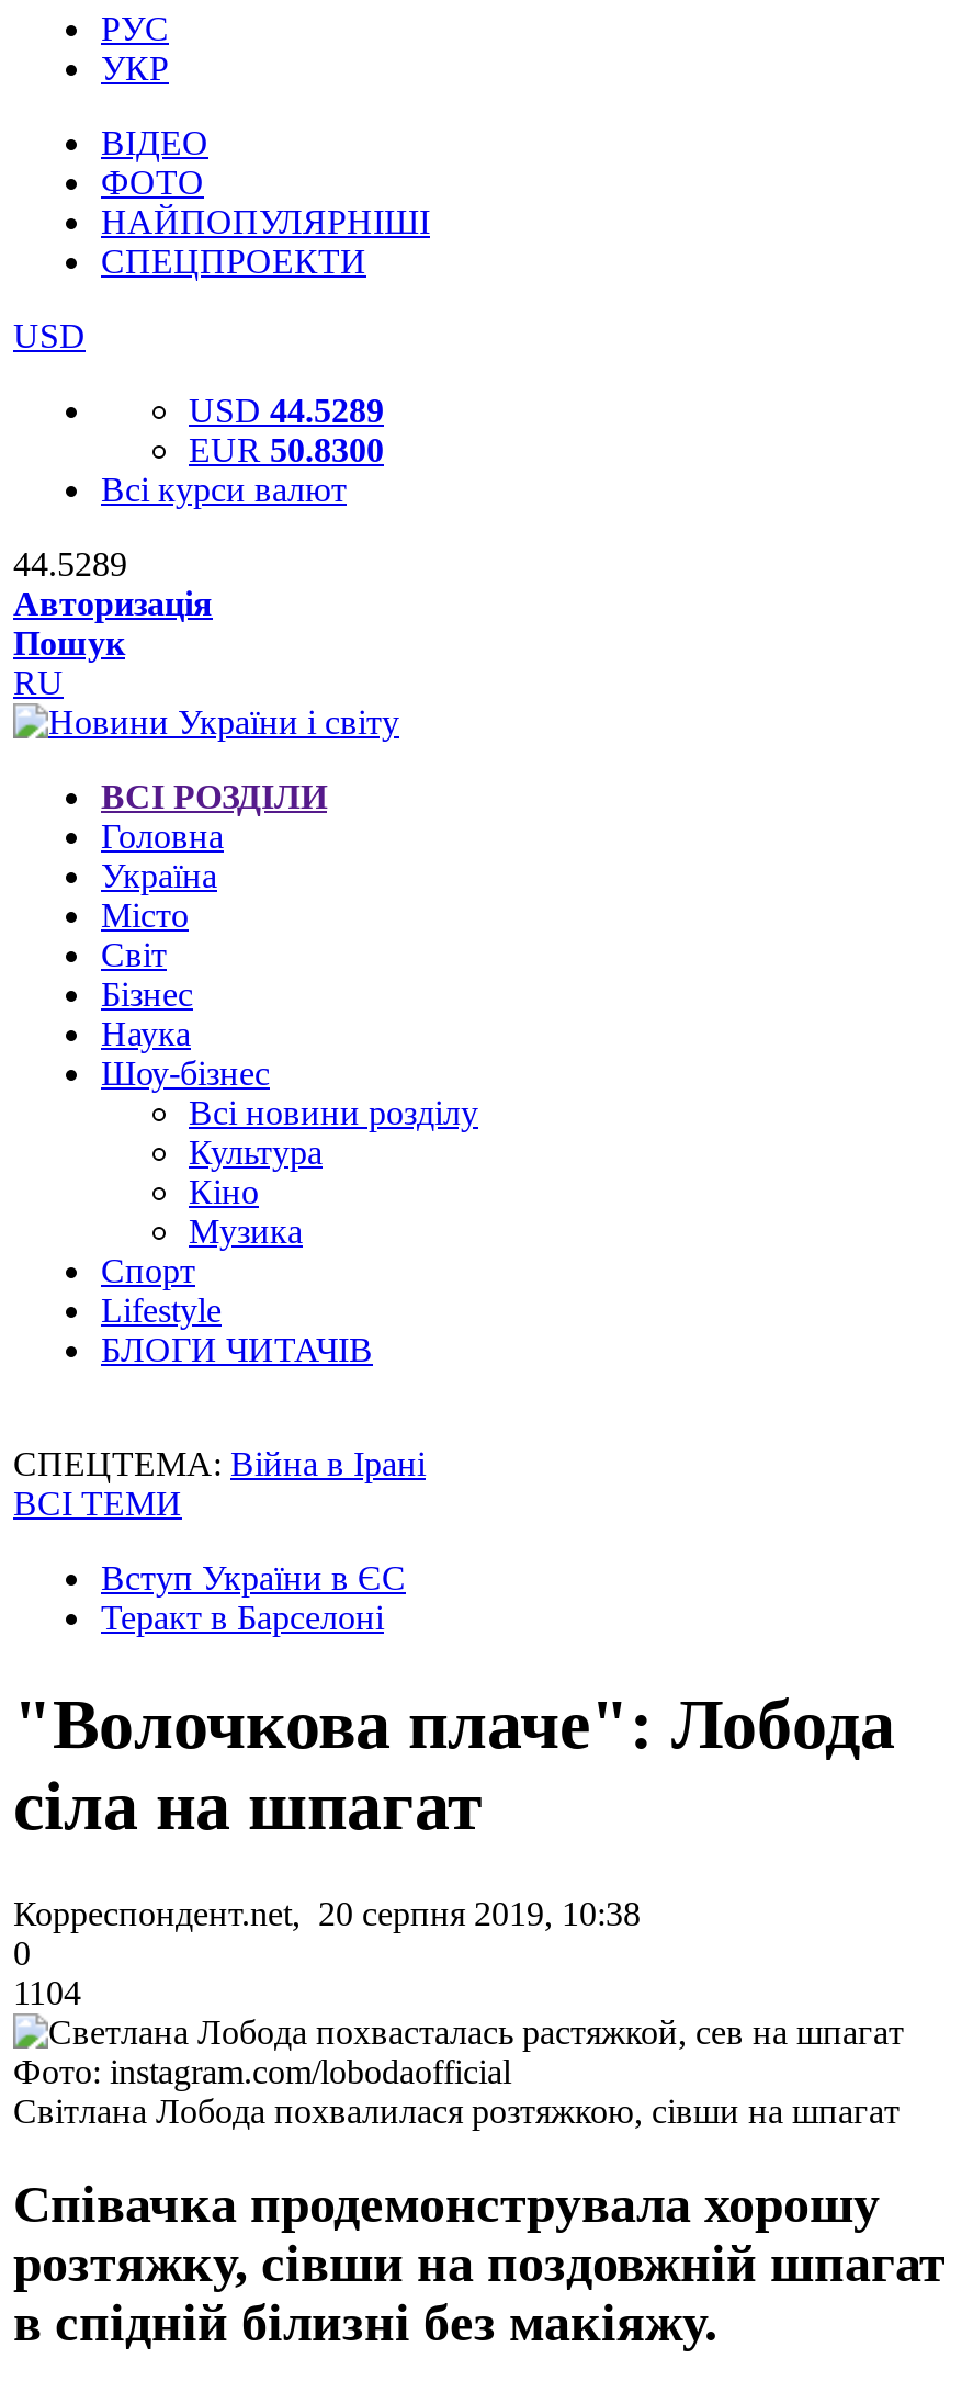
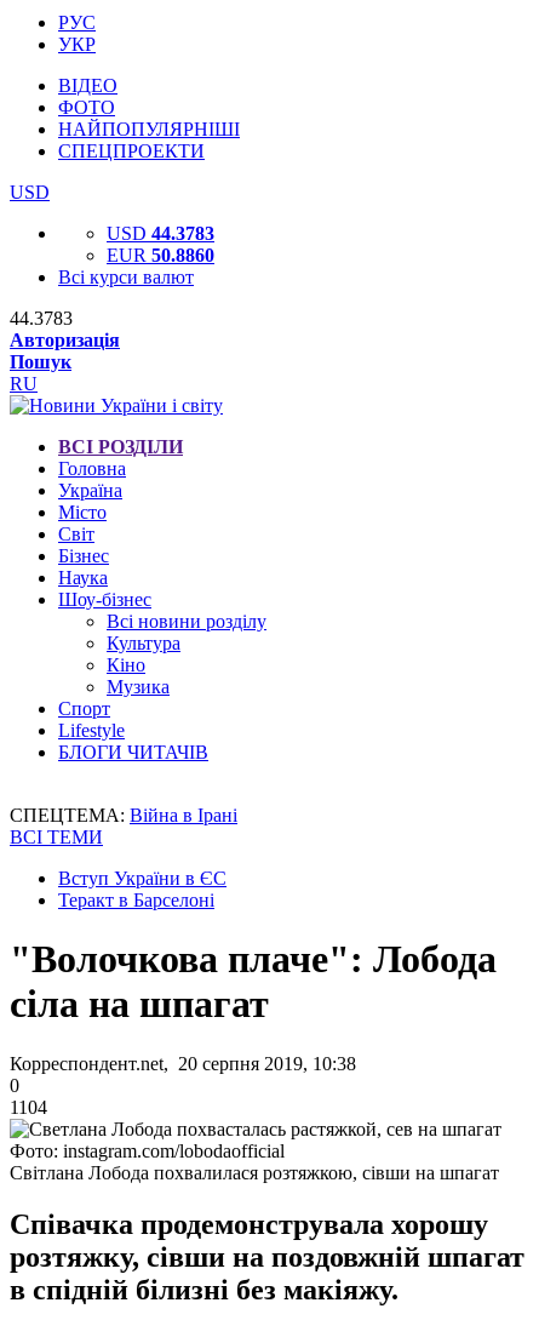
- USD 44.5289
+ USD 44.3783

- EUR 50.8300
+ EUR 50.8860

- 44.5289
+ 44.3783
